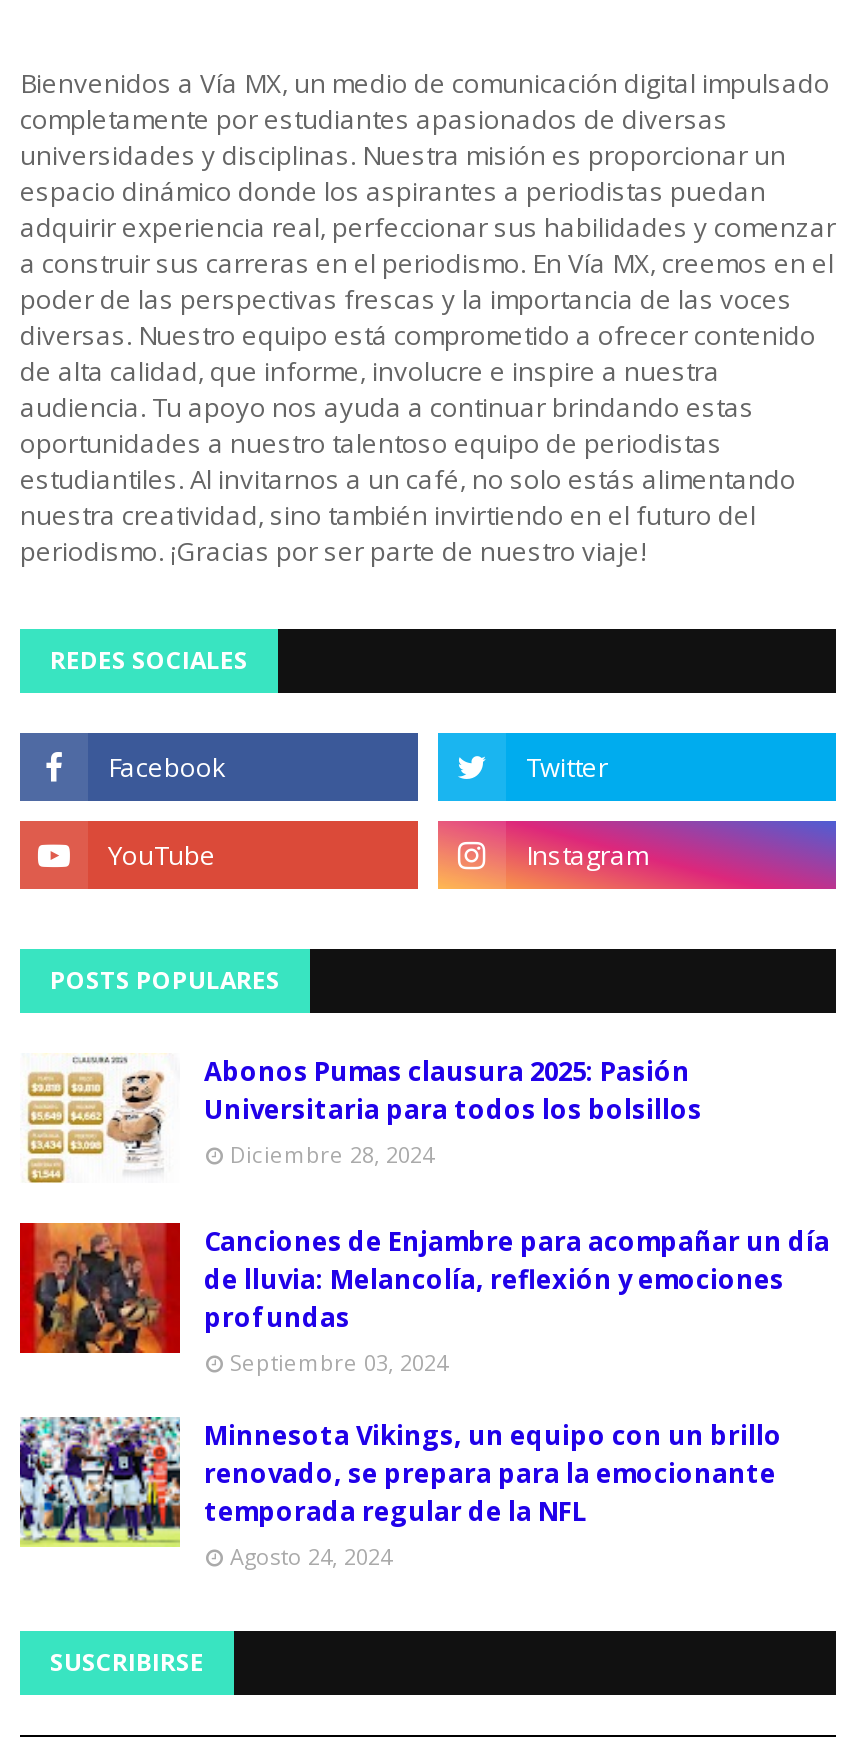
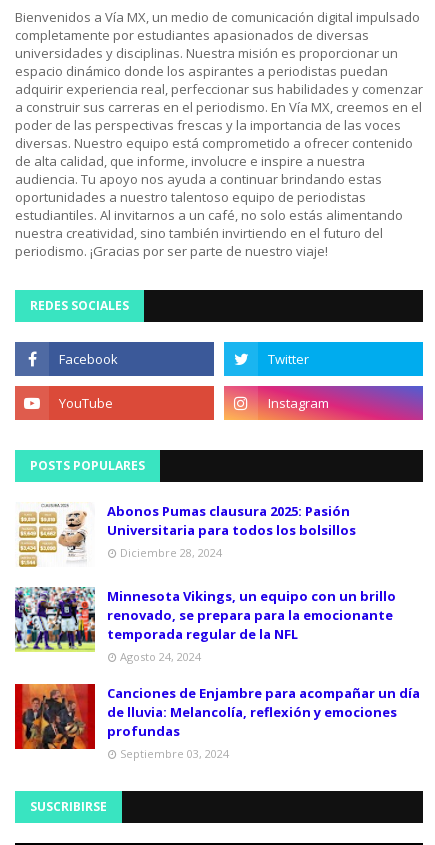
moved down: [image] | Canciones de Enjambre para acompañar un día | de lluvia: Melancolía, reflexión y emociones | profundas | Septiembre 03, 2024

moved up: [image] | Minnesota Vikings, un equipo con un brillo | renovado, se prepara para la emocionante | temporada regular de la NFL | Agosto 24, 2024
